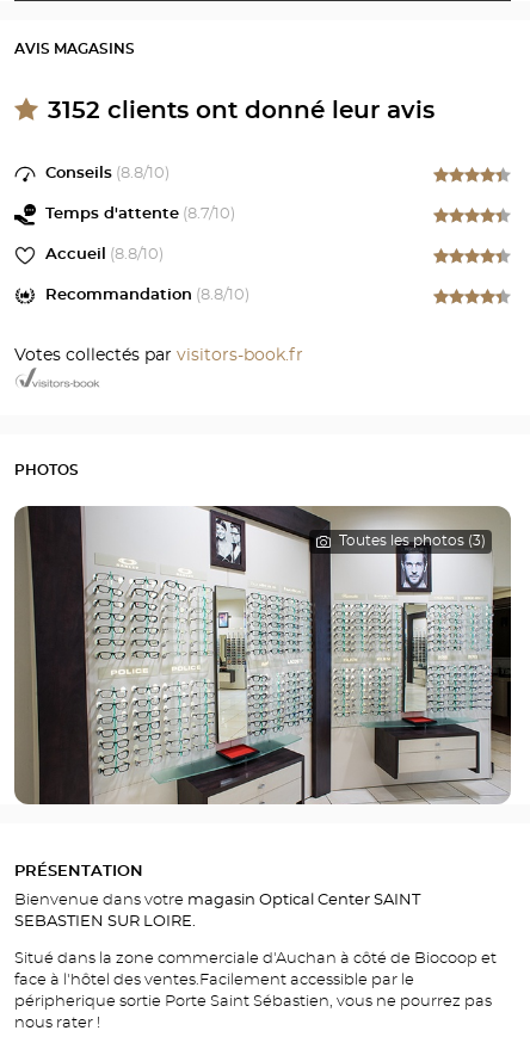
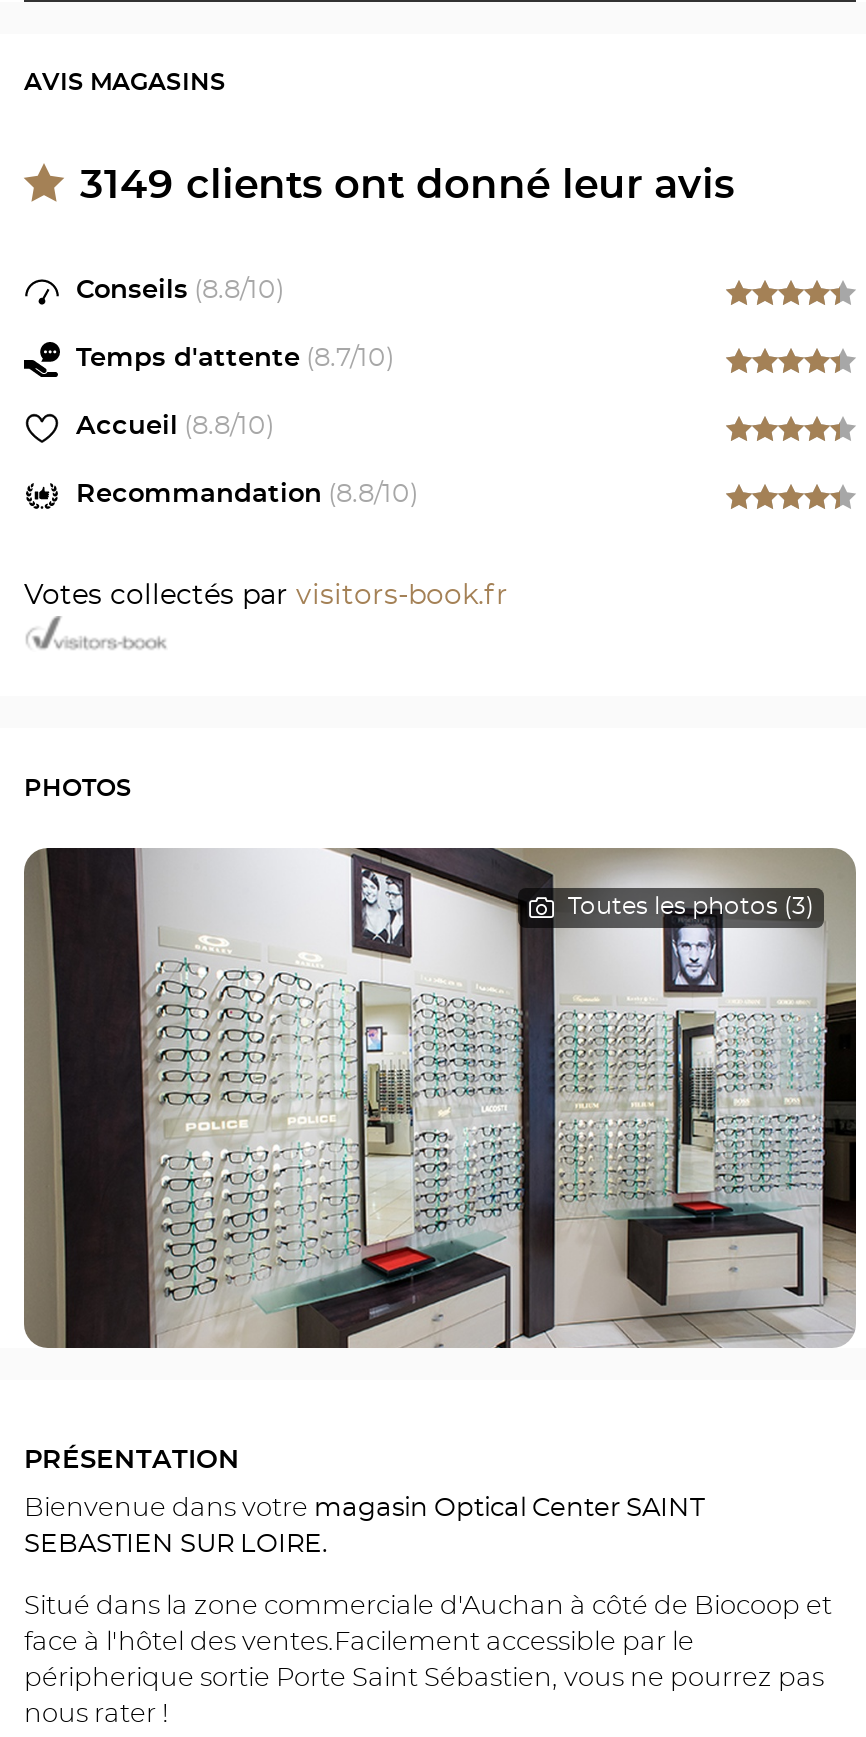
- 3152 clients ont donné leur avis
+ 3149 clients ont donné leur avis
